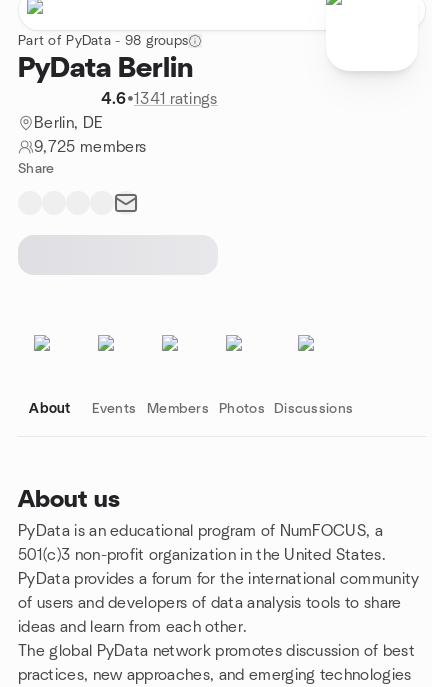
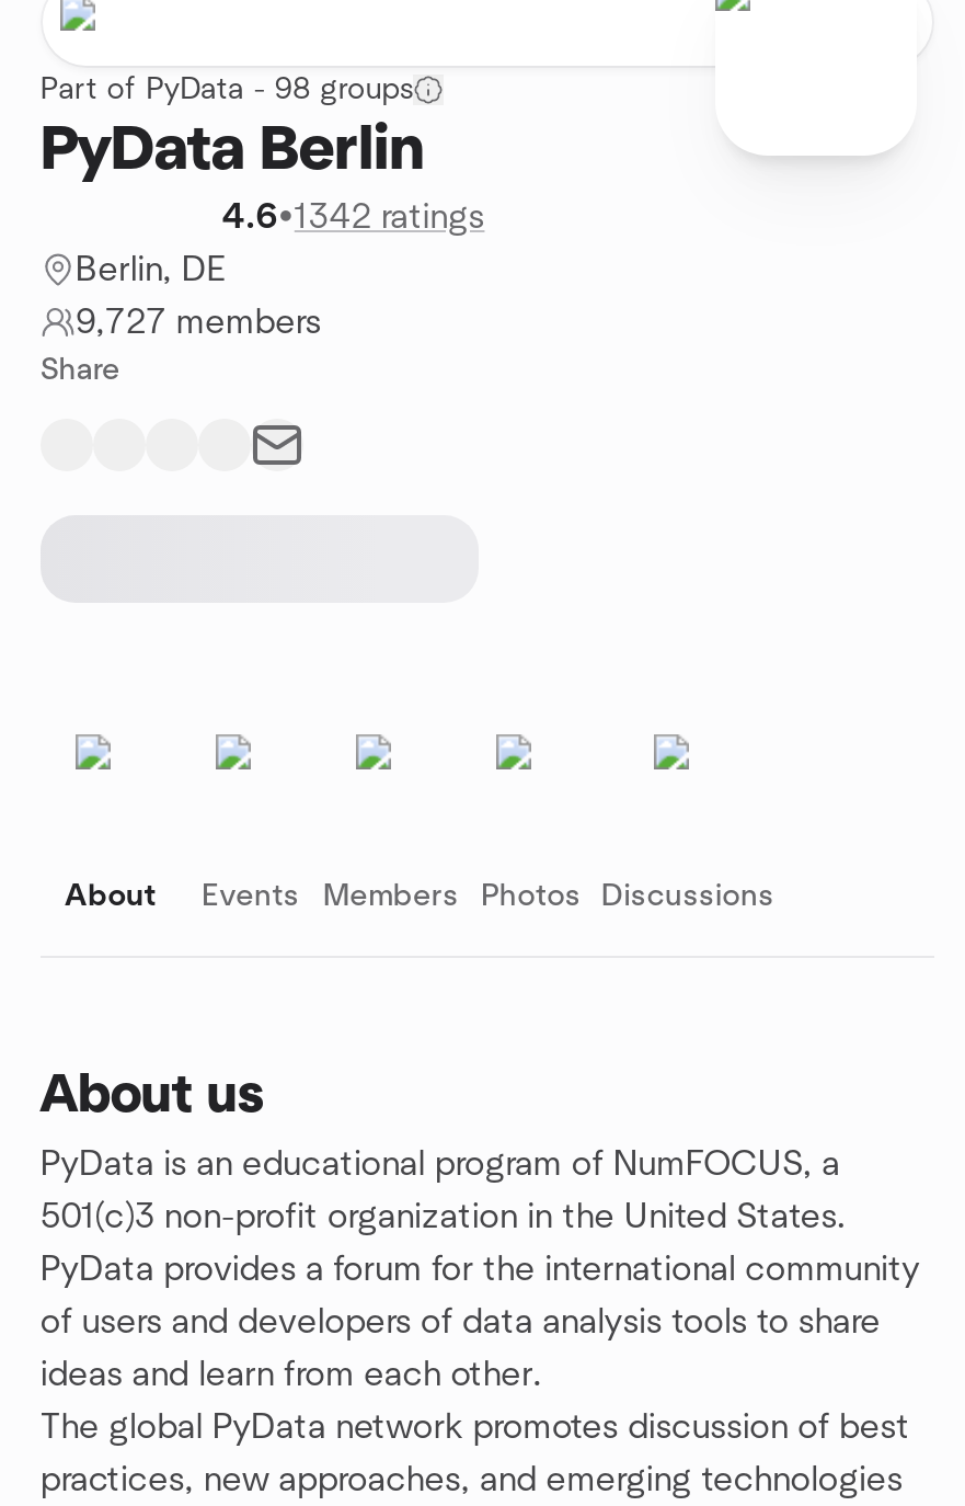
- 4.6•1341 ratings
+ 4.6•1342 ratings

- 9,725 members
+ 9,727 members
